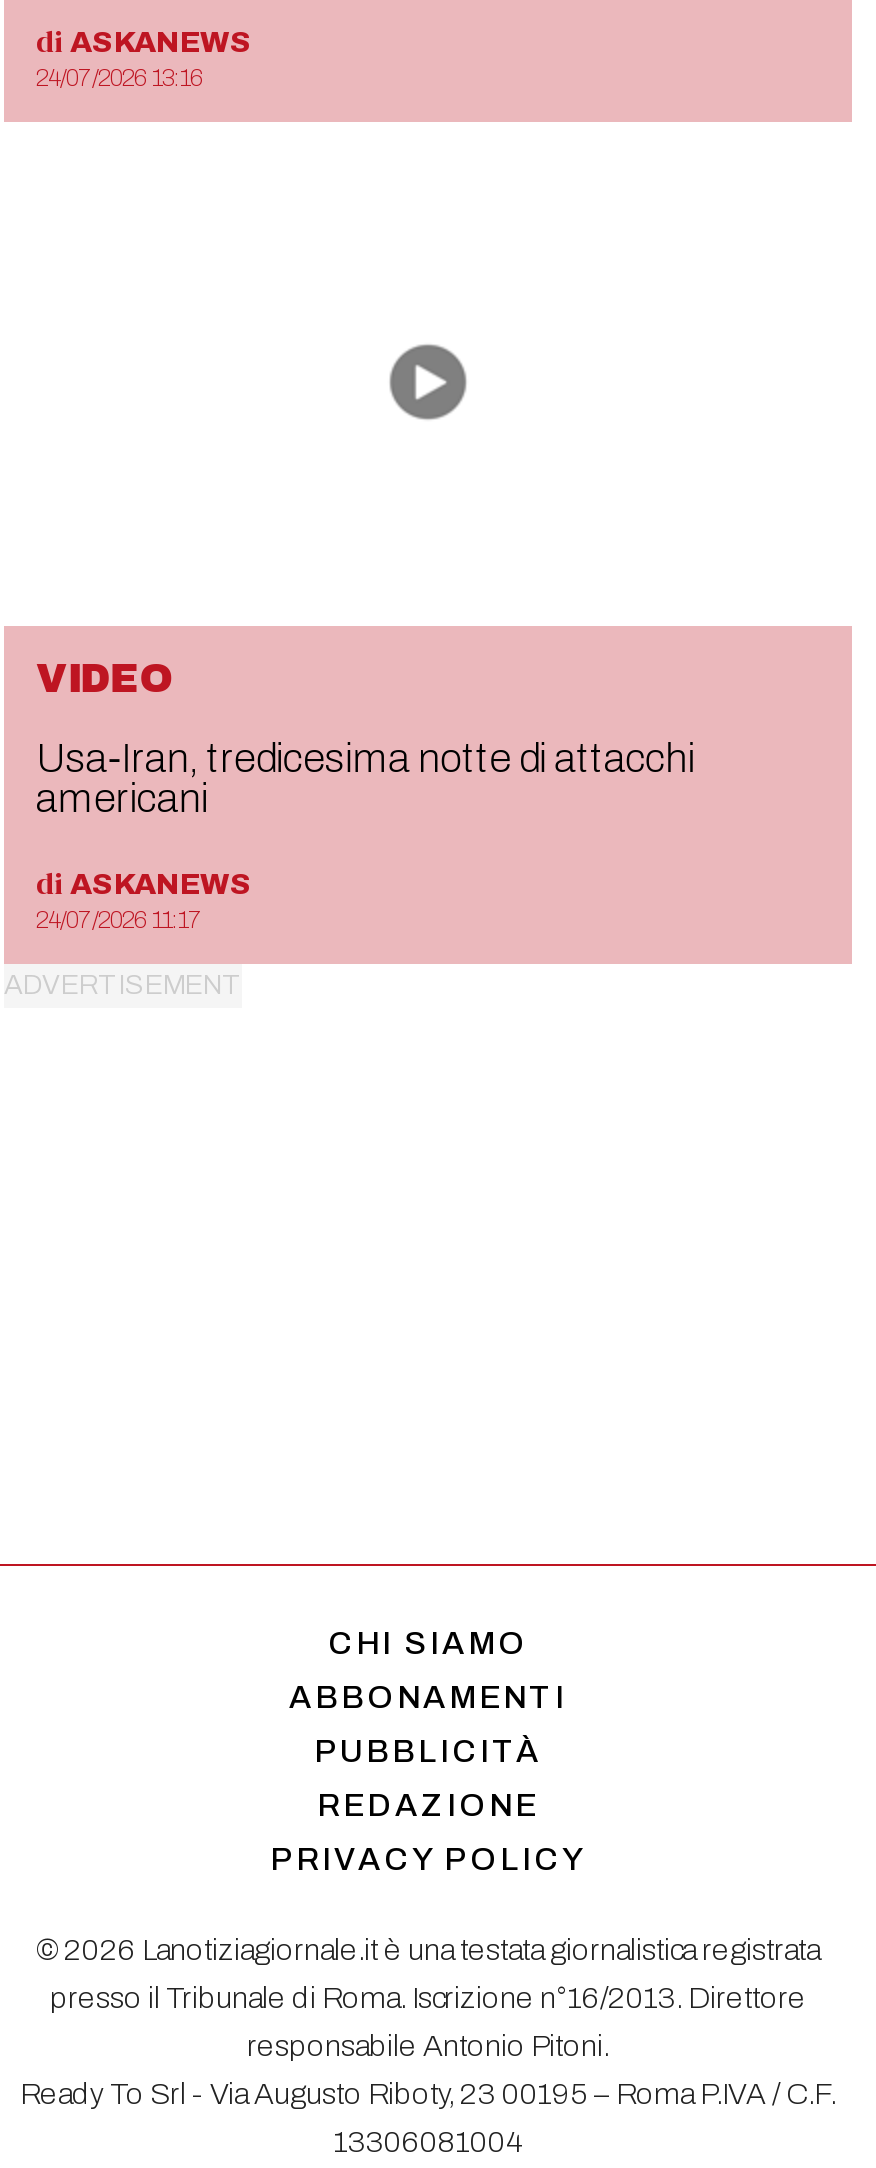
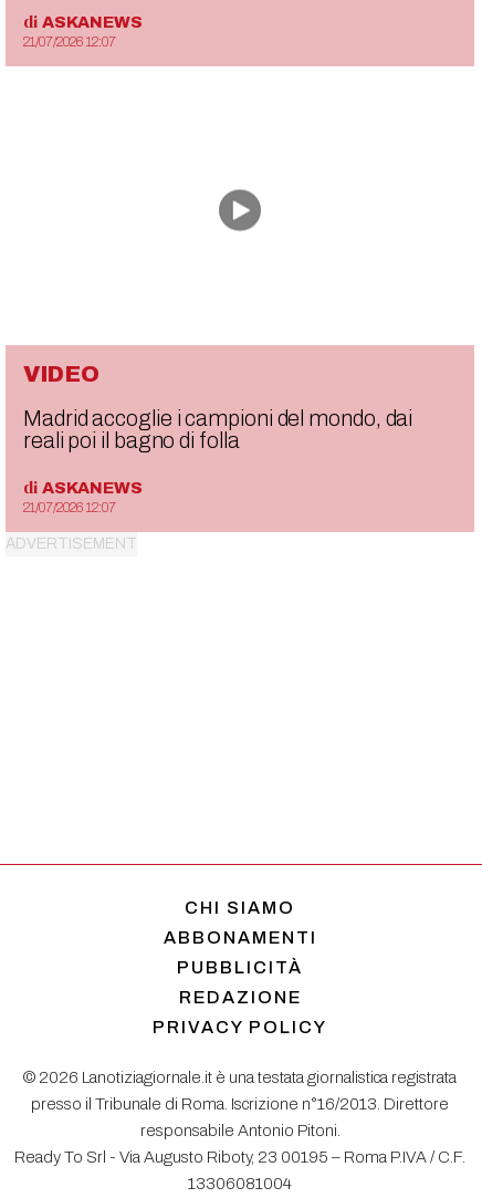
- 24/07/2026 13:16
+ 21/07/2026 12:07

- Usa-Iran, tredicesima notte di attacchi
- americani
+ Madrid accoglie i campioni del mondo, dai
+ reali poi il bagno di folla

- 24/07/2026 11:17
+ 21/07/2026 12:07
